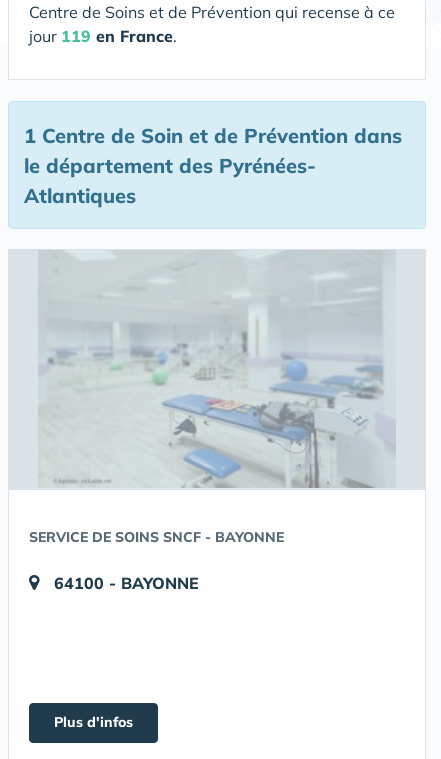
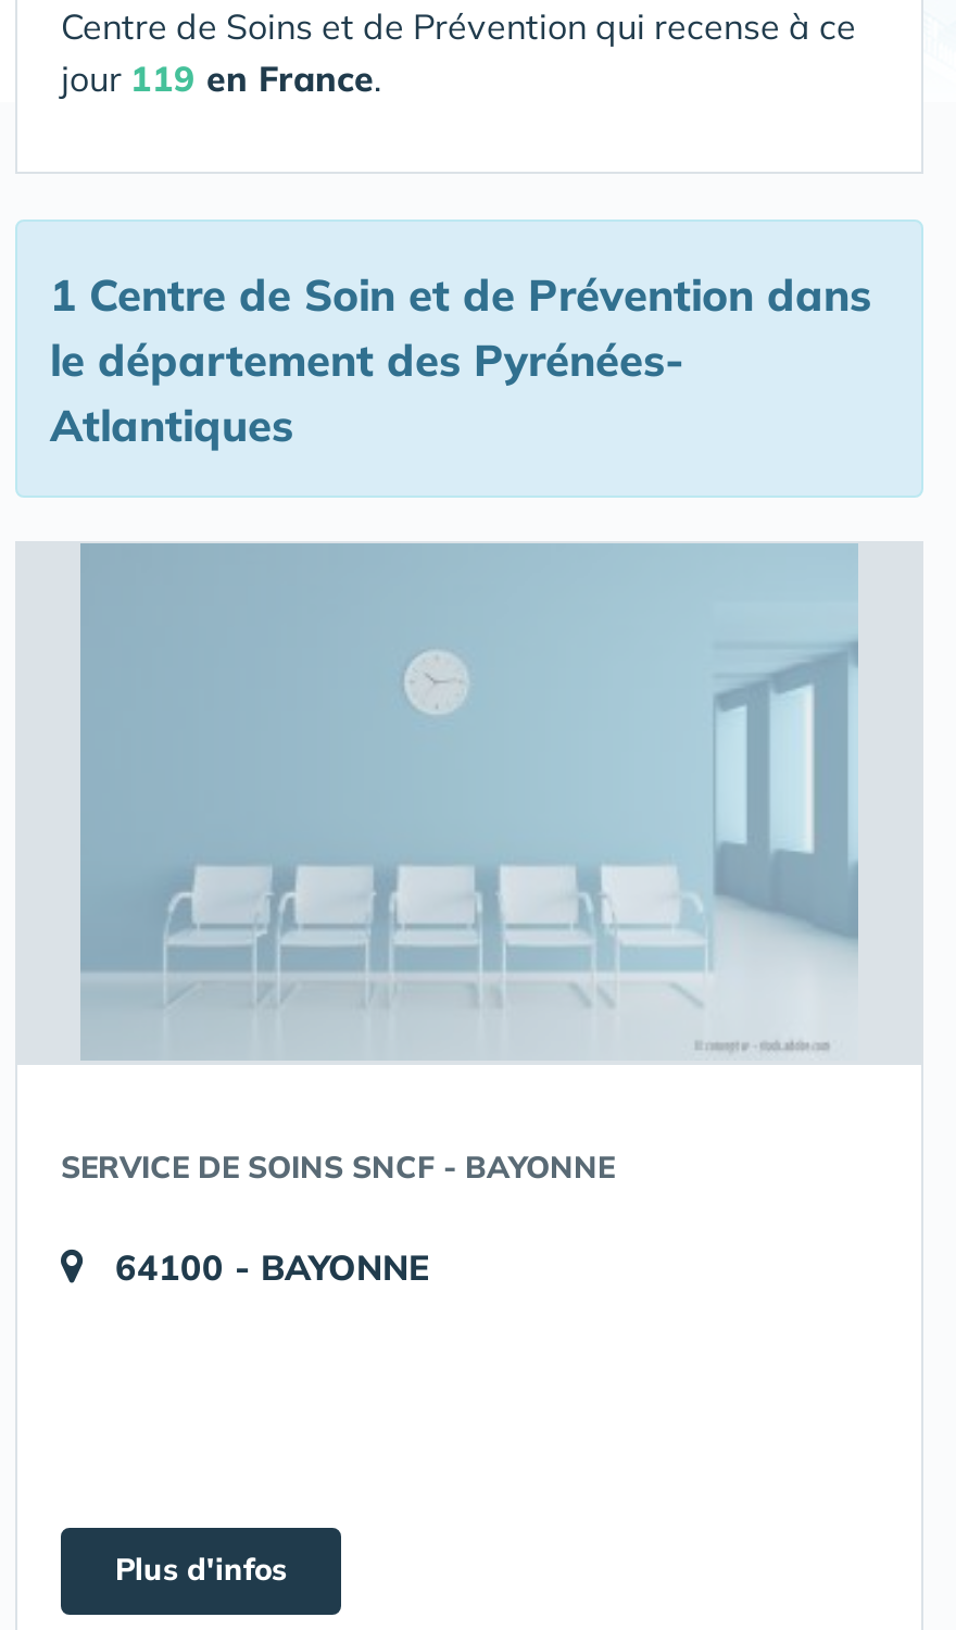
- [image]
+ [image]
